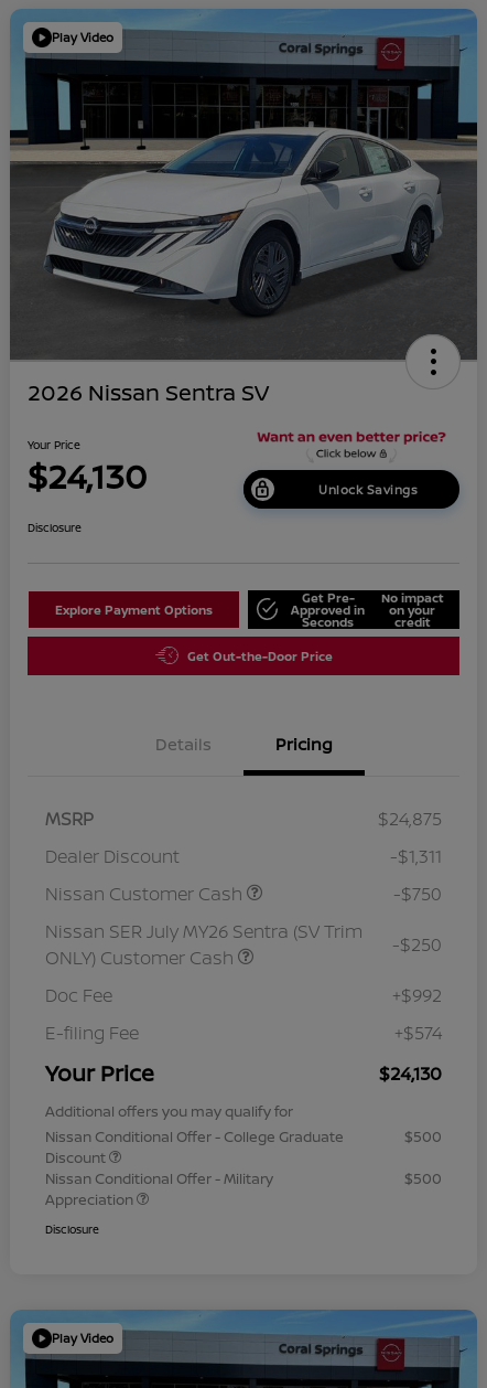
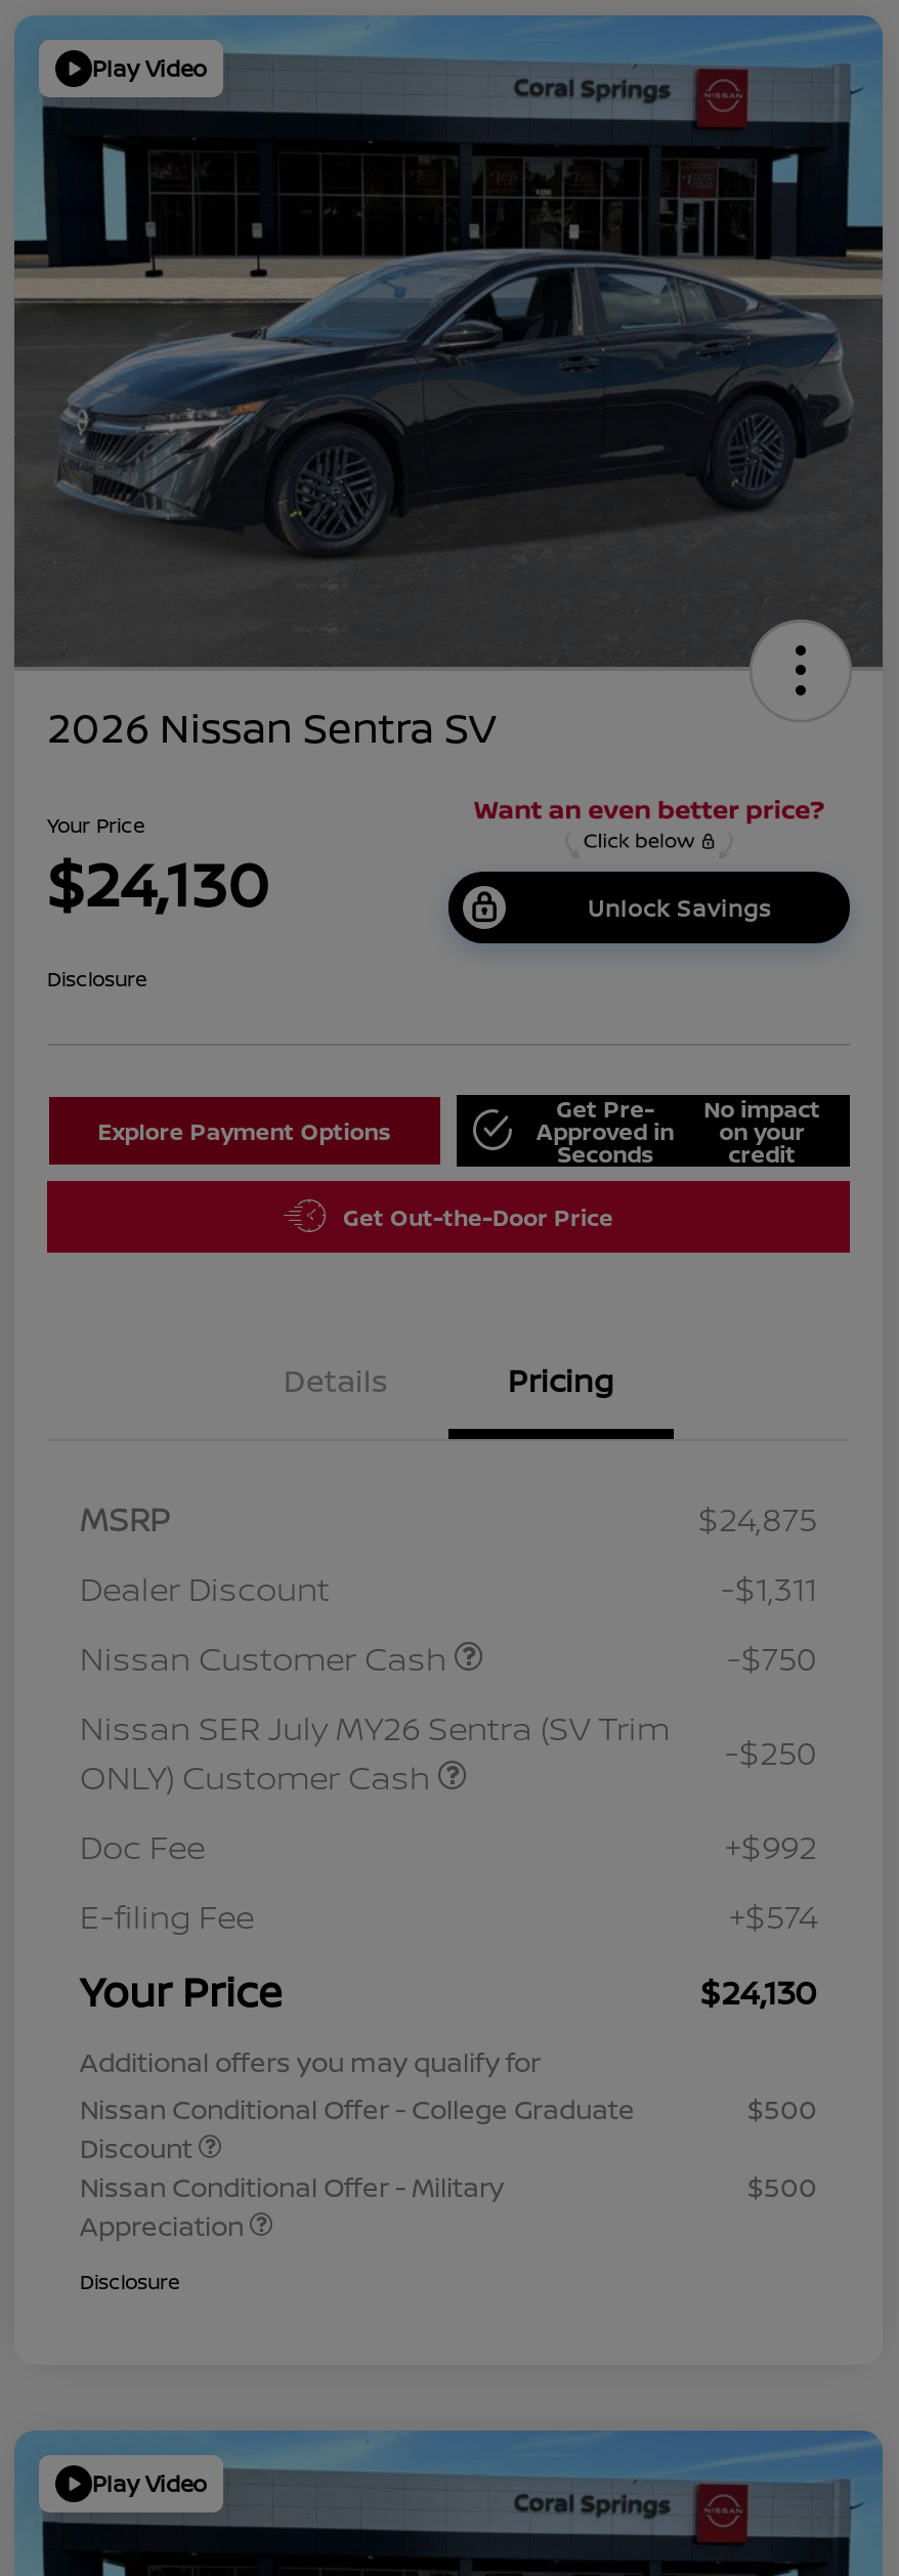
- [image]
+ [image]
